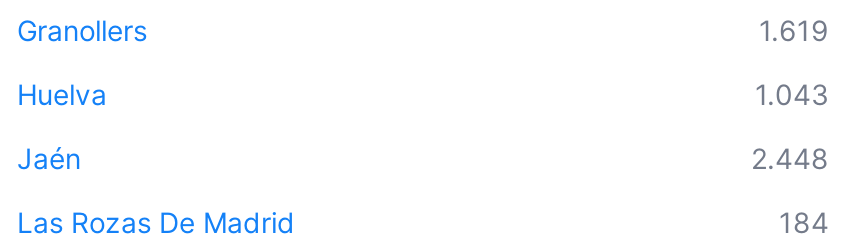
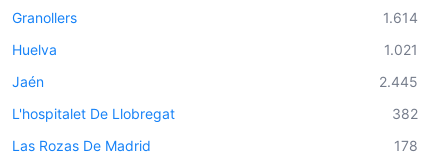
- 1.619
+ 1.614

- 1.043
+ 1.021

- 2.448
+ 2.445
+ L'hospitalet De Llobregat
+ 382

- 184
+ 178
